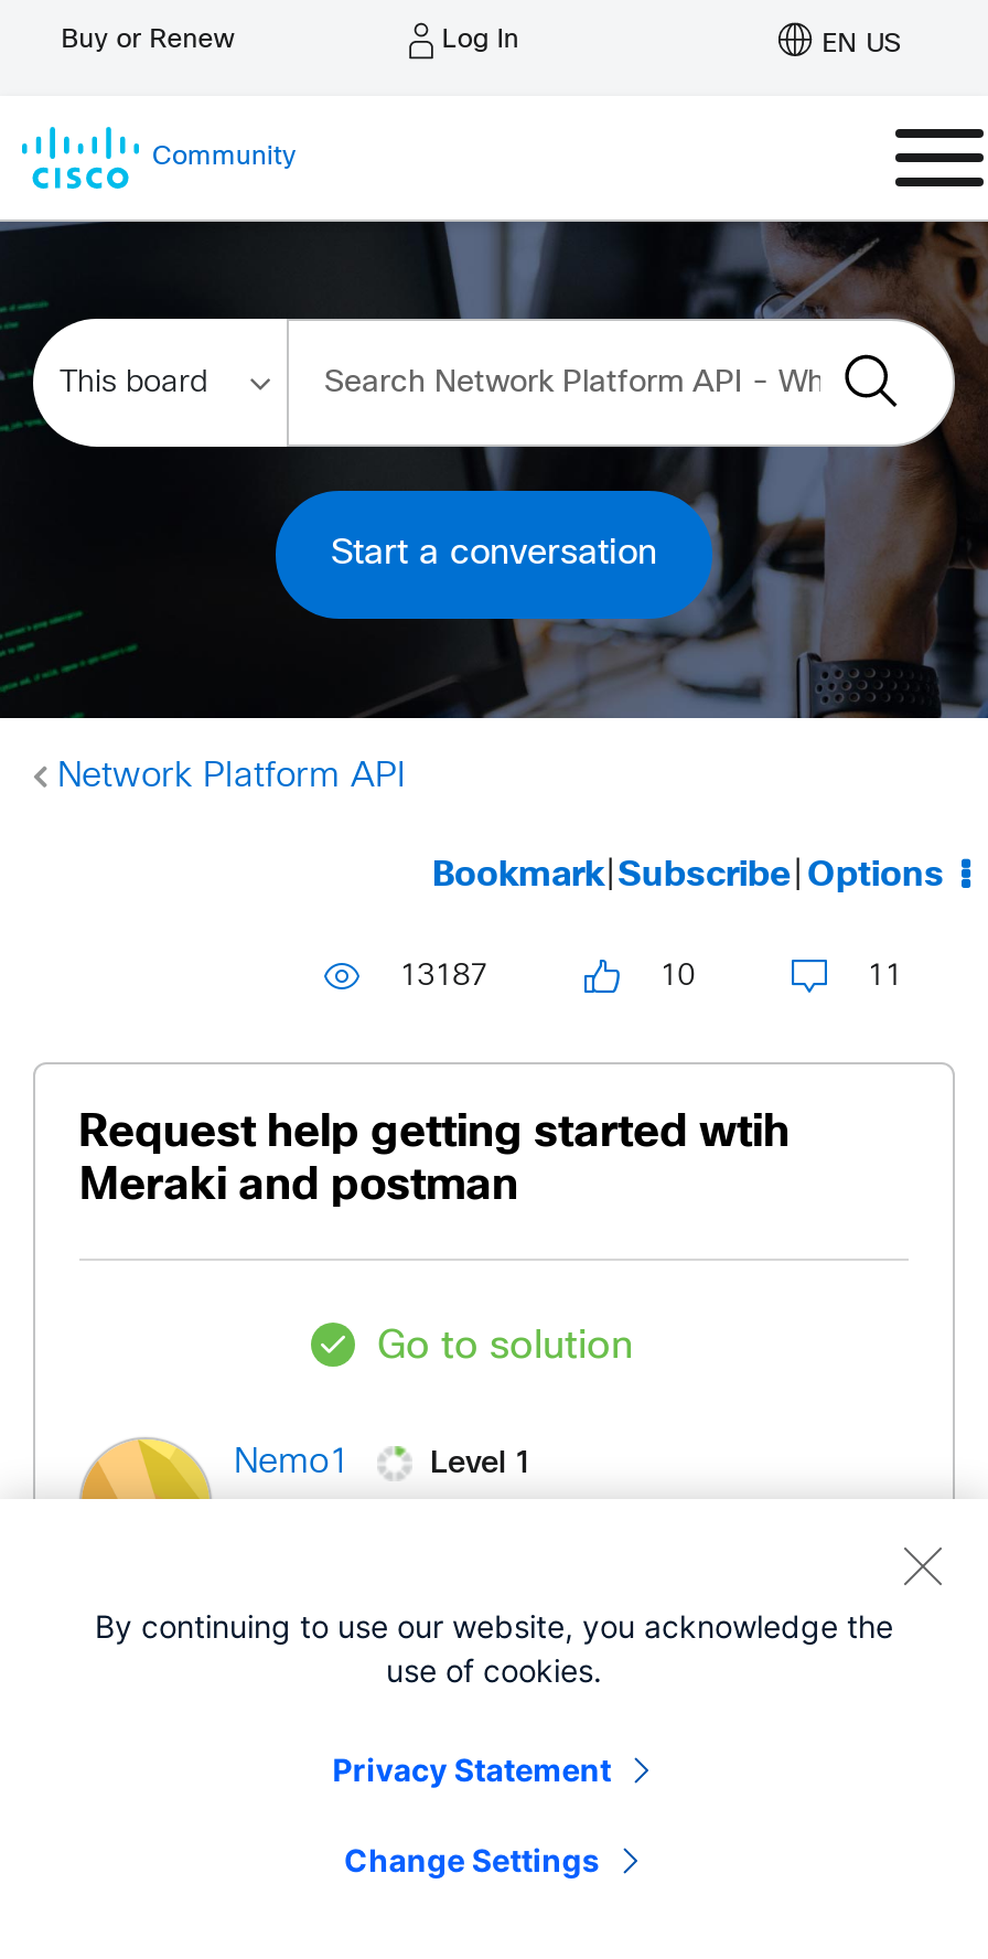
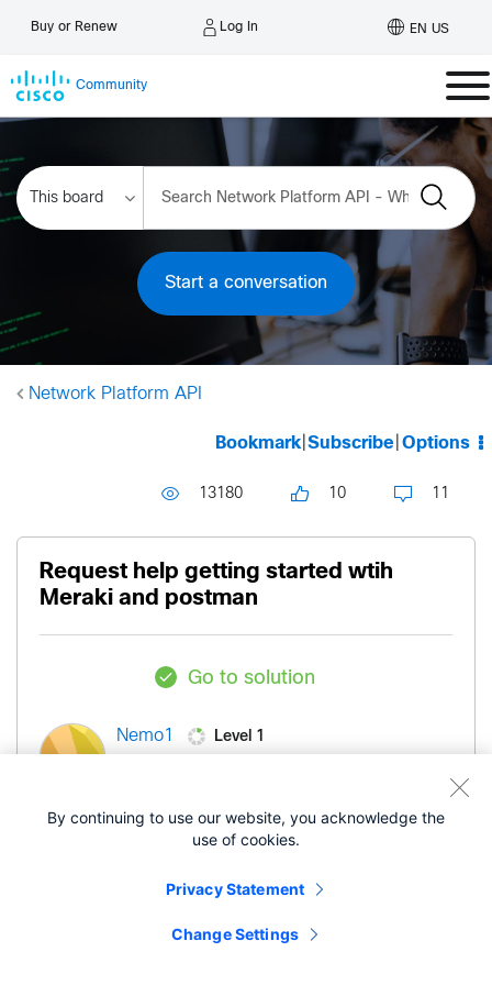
- 13187
+ 13180
